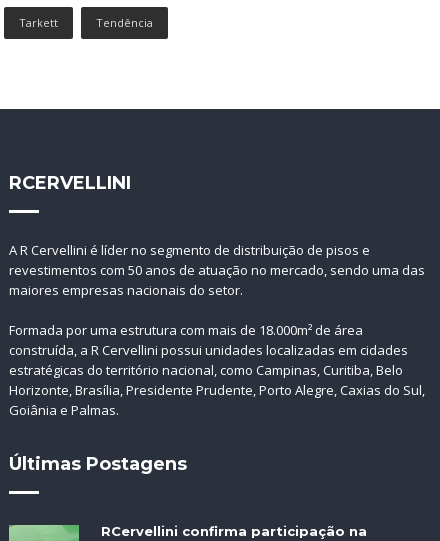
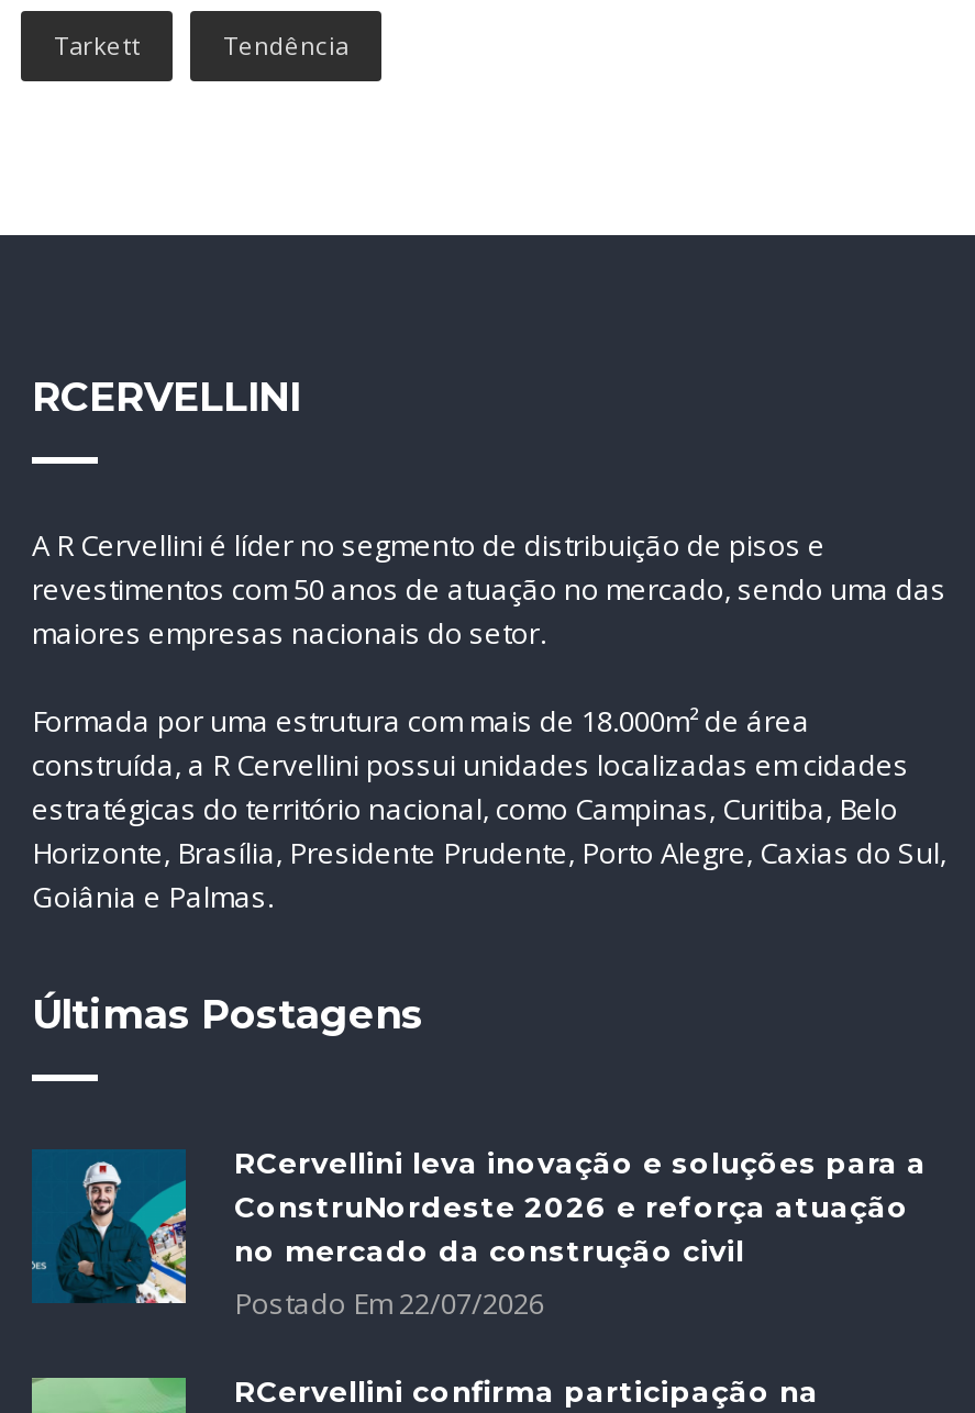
+ [image]
+ RCervellini leva inovação e soluções para a
+ ConstruNordeste 2026 e reforça atuação
+ no mercado da construção civil
+ Postado Em 22/07/2026
